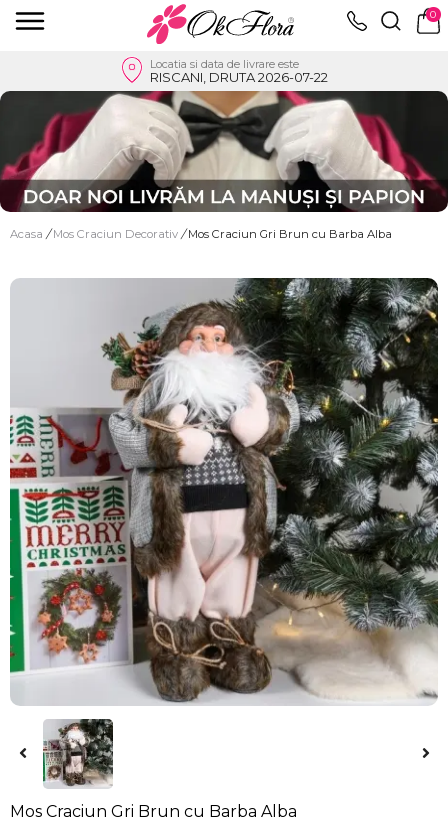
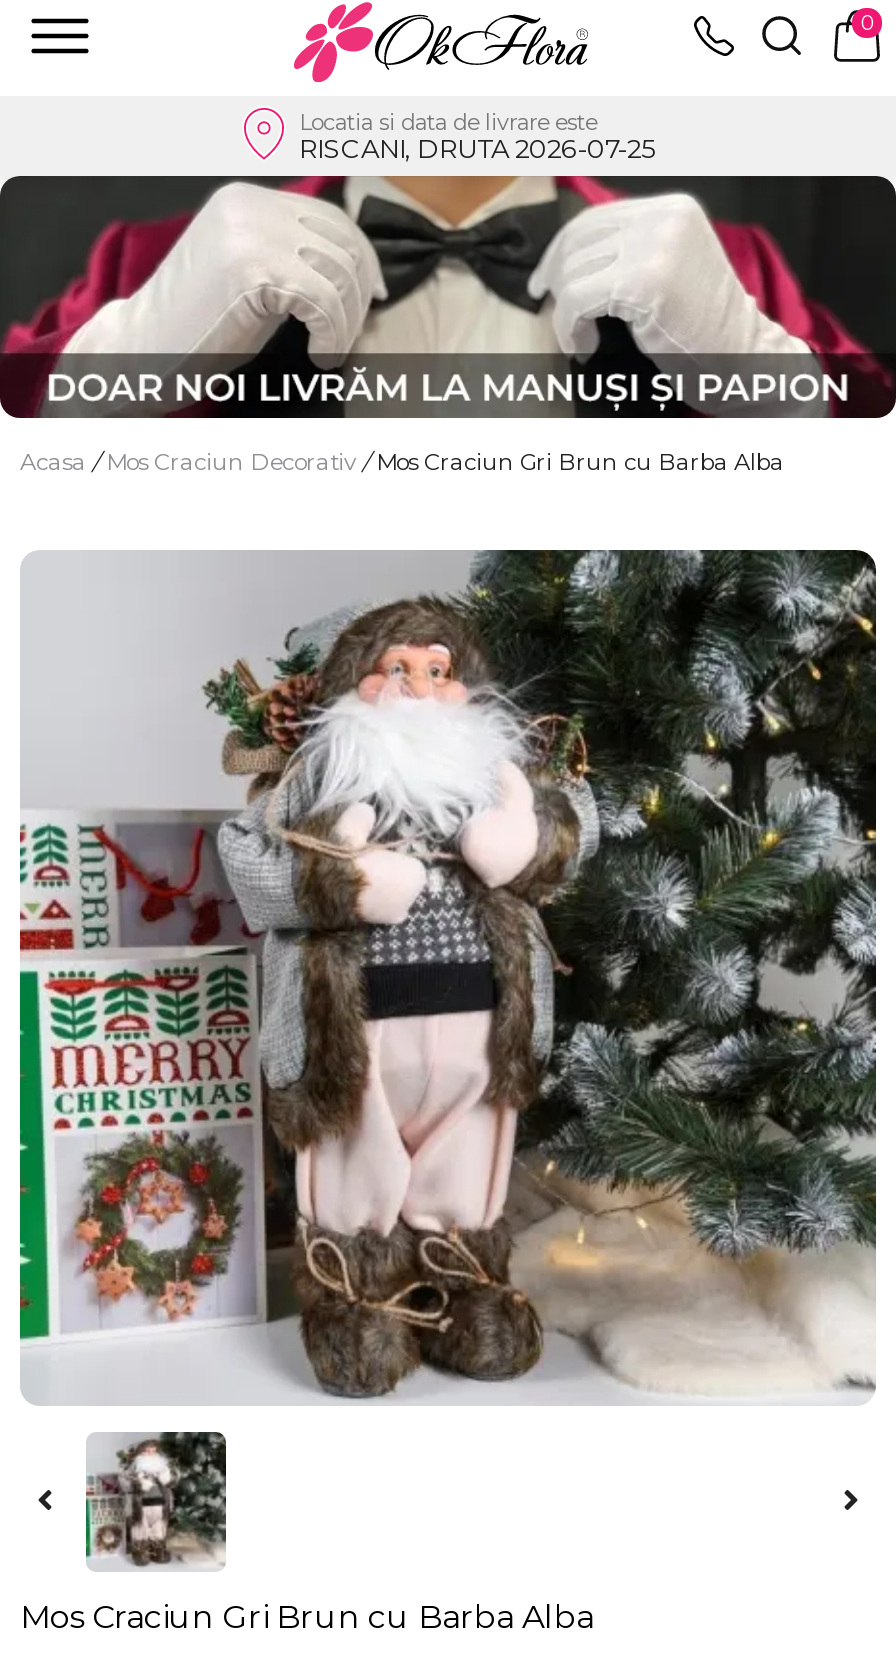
- RISCANI, DRUTA 2026-07-22
+ RISCANI, DRUTA 2026-07-25
